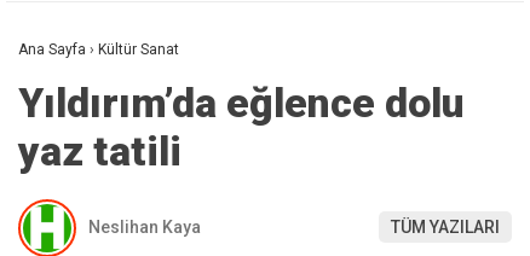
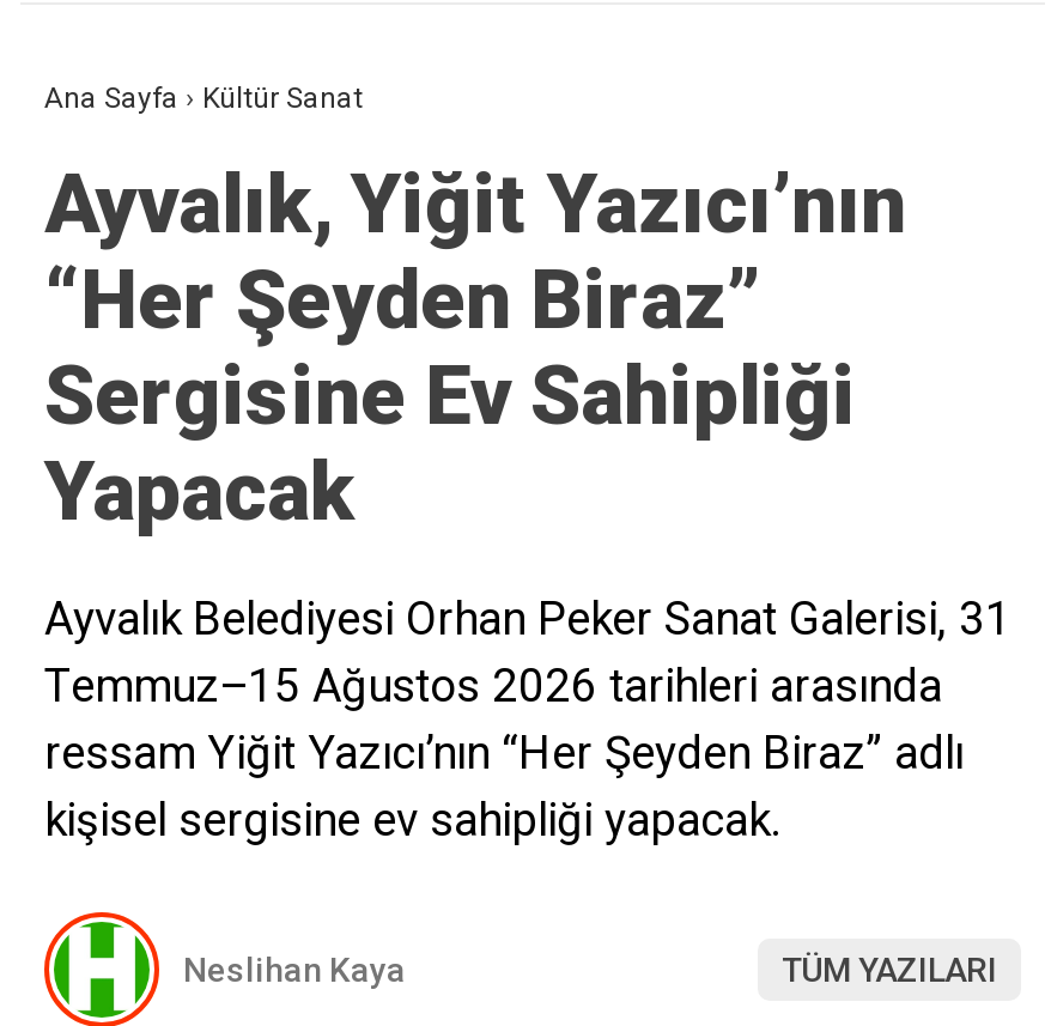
- Yıldırım’da eğlence dolu
- yaz tatili
+ Ayvalık, Yiğit Yazıcı’nın
+ “Her Şeyden Biraz”
+ Sergisine Ev Sahipliği
+ Yapacak
+ Ayvalık Belediyesi Orhan Peker Sanat Galerisi, 31
+ Temmuz–15 Ağustos 2026 tarihleri arasında
+ ressam Yiğit Yazıcı’nın “Her Şeyden Biraz” adlı
+ kişisel sergisine ev sahipliği yapacak.
